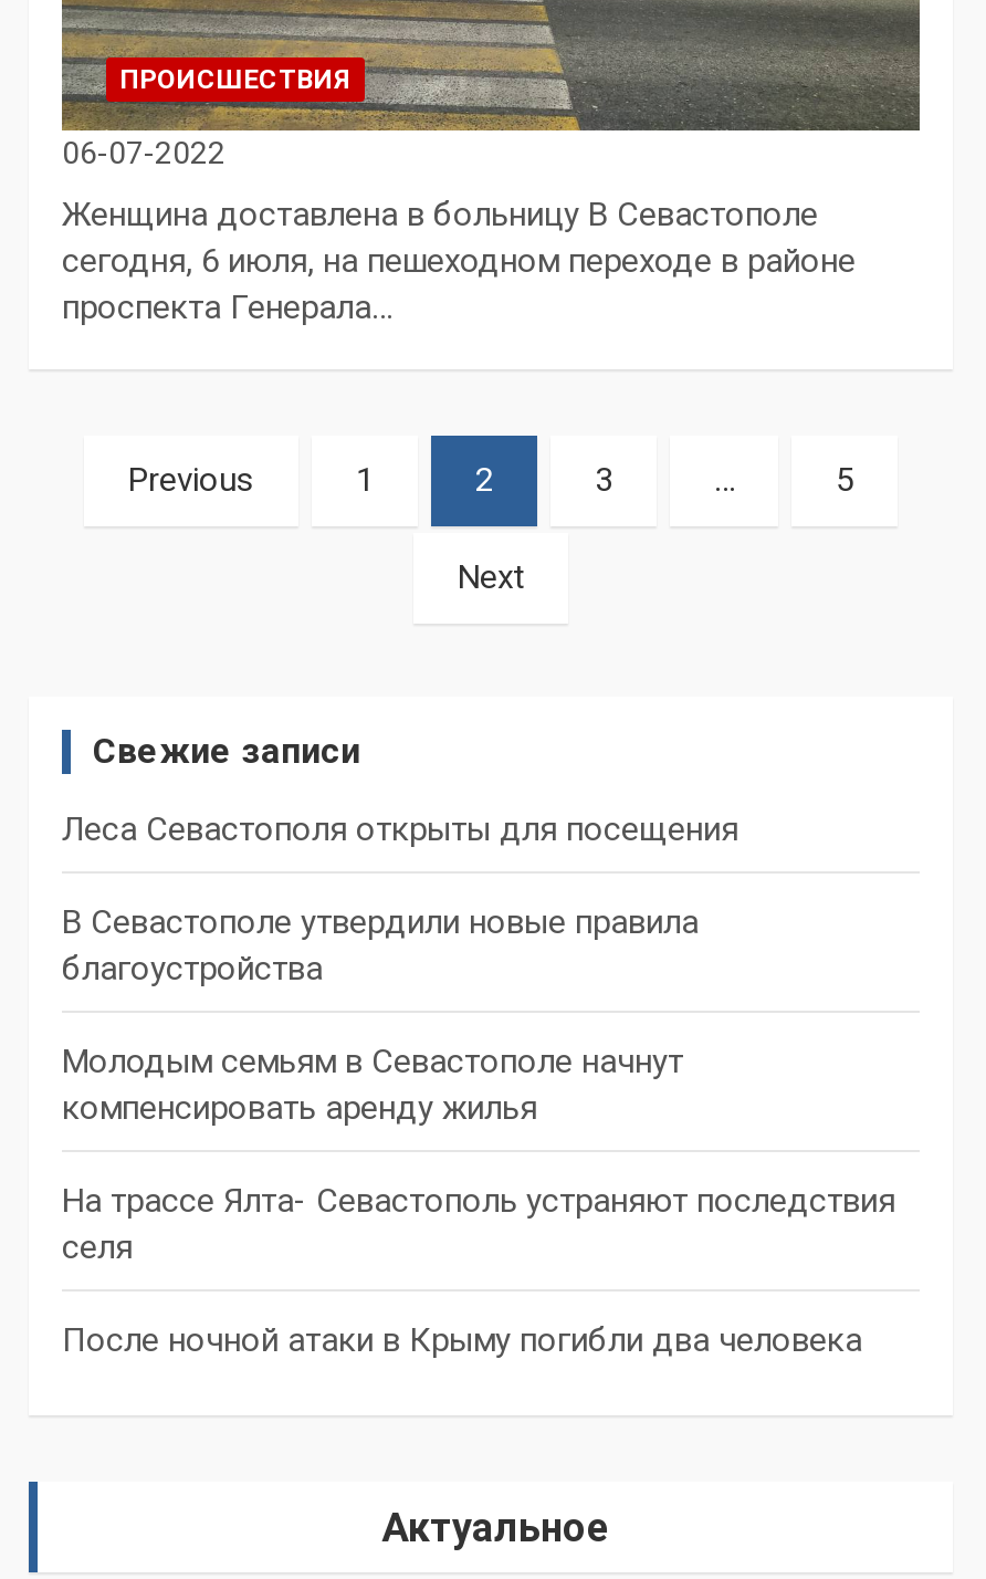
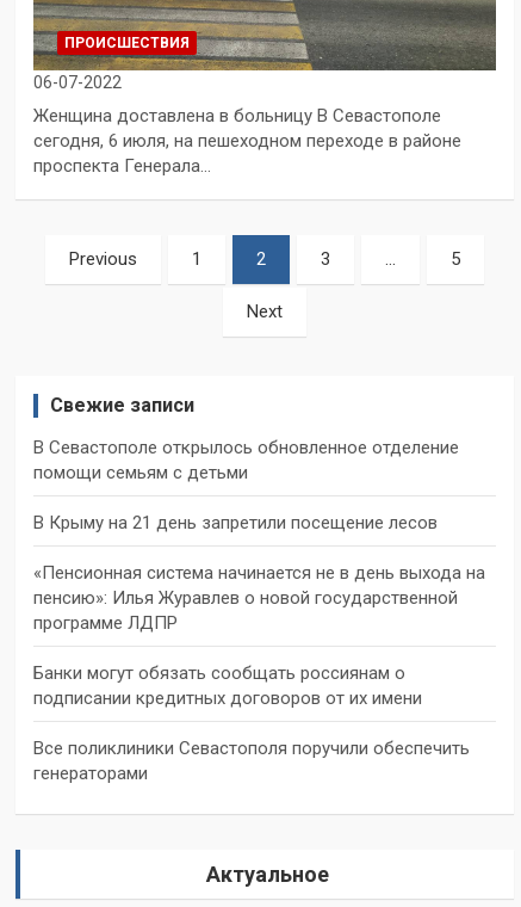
- Леса Севастополя открыты для посещения
+ В Севастополе открылось обновленное отделение
+ помощи семьям с детьми

- В Севастополе утвердили новые правила
- благоустройства
+ В Крыму на 21 день запретили посещение лесов

- Молодым семьям в Севастополе начнут
- компенсировать аренду жилья
+ «Пенсионная система начинается не в день выхода на
+ пенсию»: Илья Журавлев о новой государственной
+ программе ЛДПР

- На трассе Ялта- Севастополь устраняют последствия
- селя
+ Банки могут обязать сообщать россиянам о
+ подписании кредитных договоров от их имени

- После ночной атаки в Крыму погибли два человека
+ Все поликлиники Севастополя поручили обеспечить
+ генераторами
